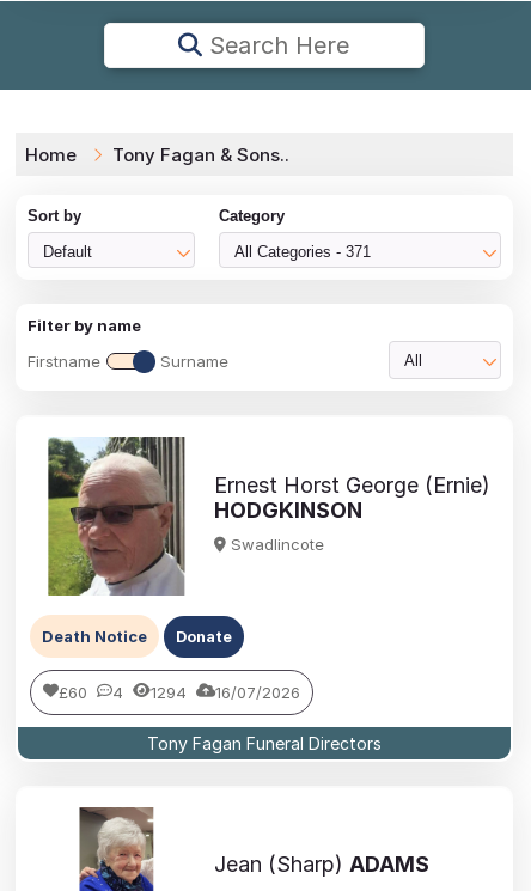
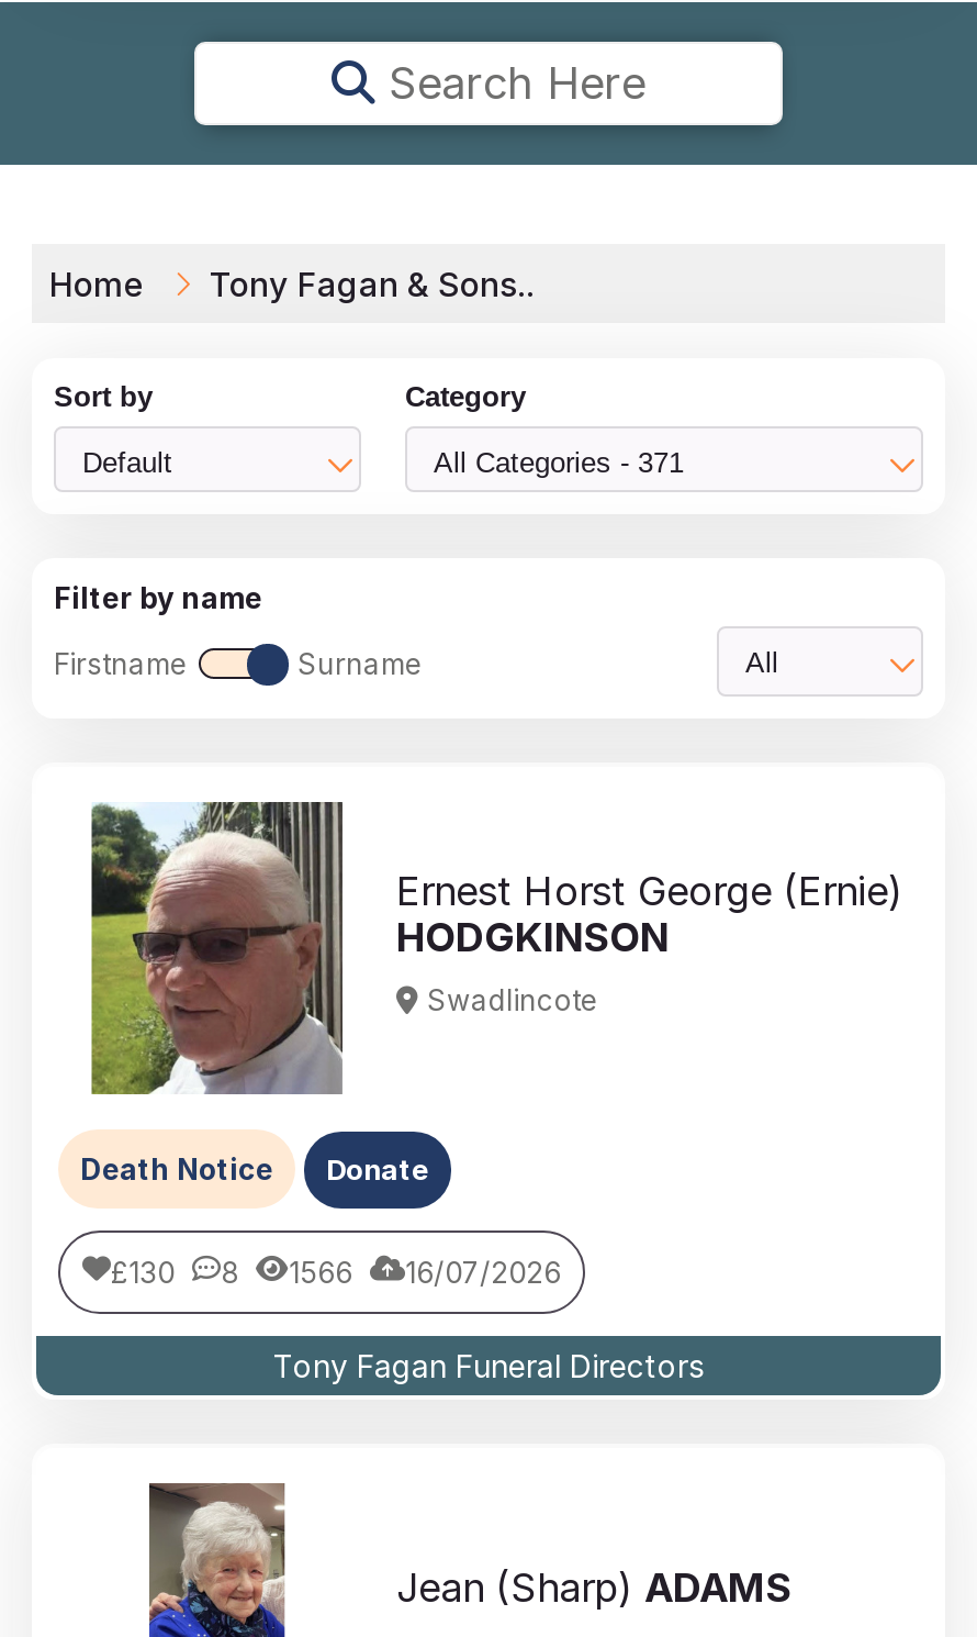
- £60
+ £130

- 4
+ 8

- 1294
+ 1566
